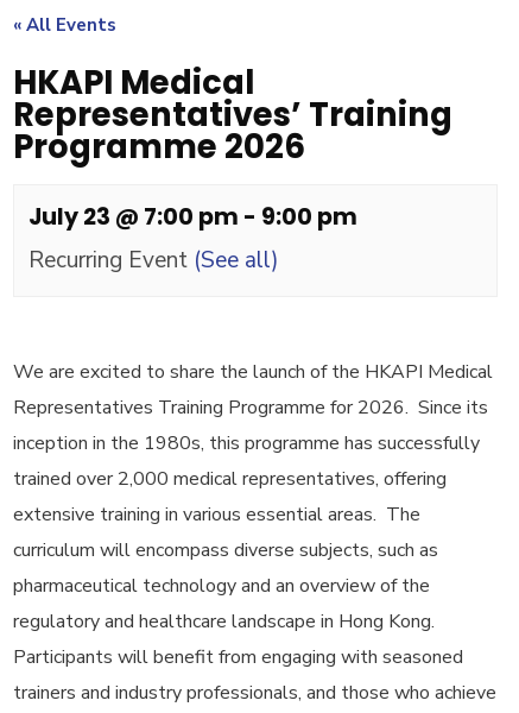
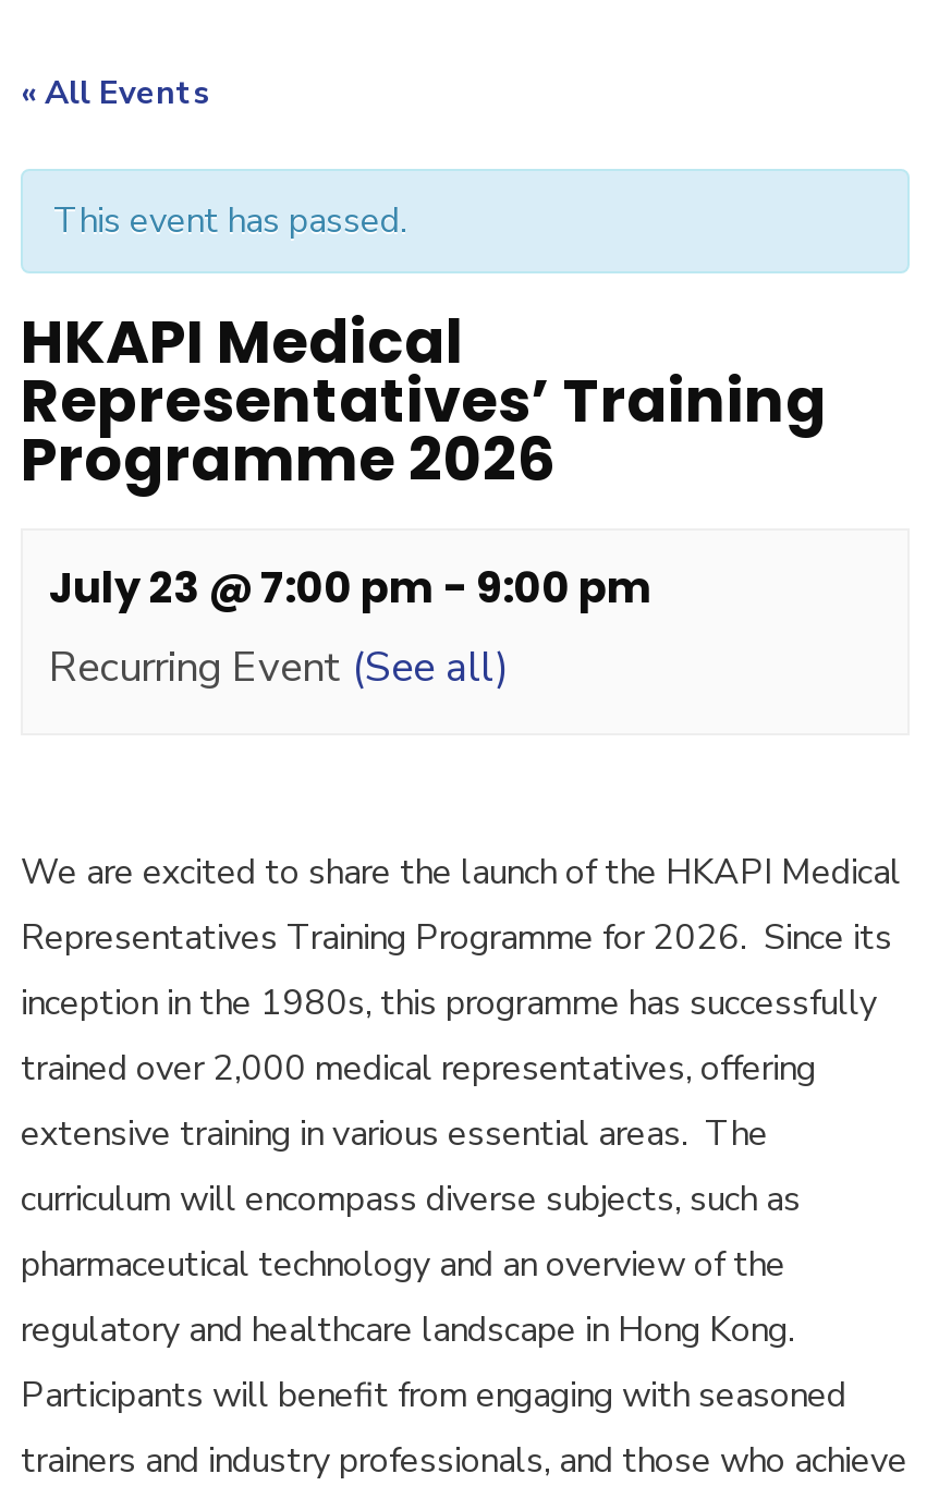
+ This event has passed.
